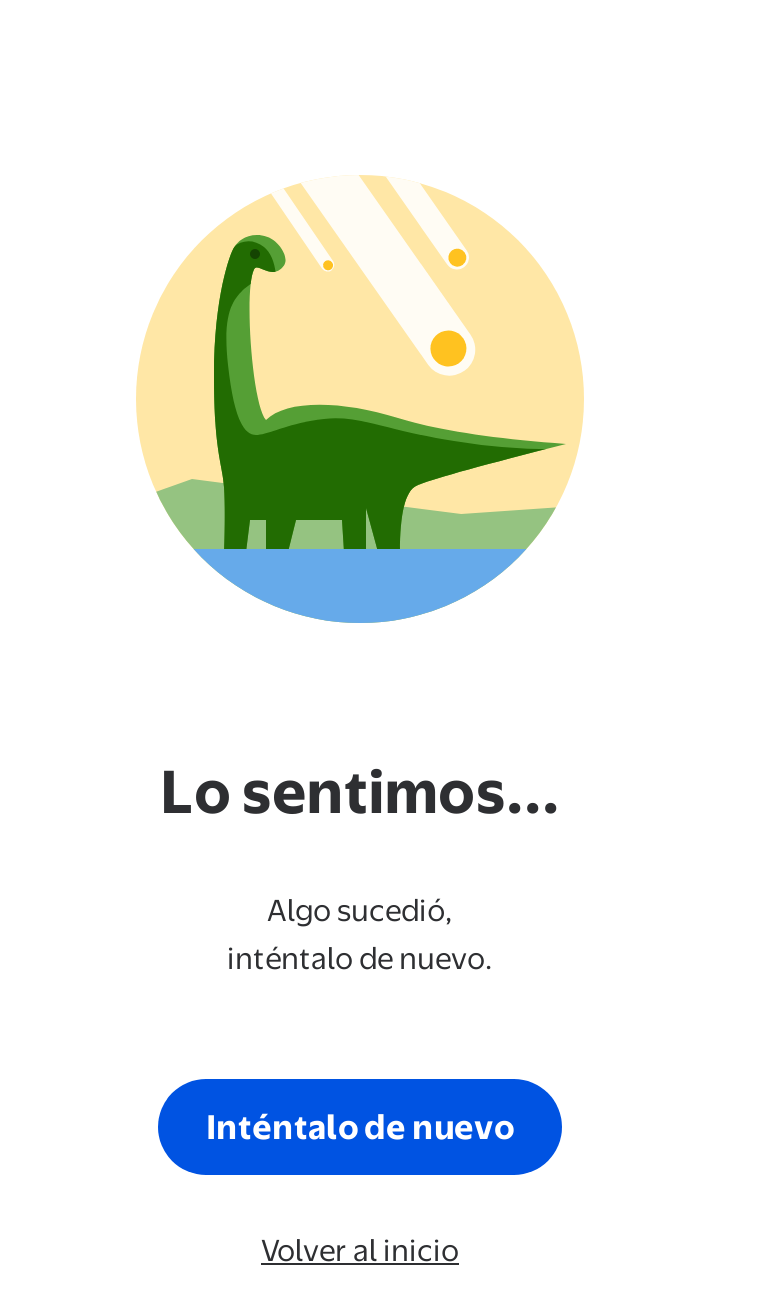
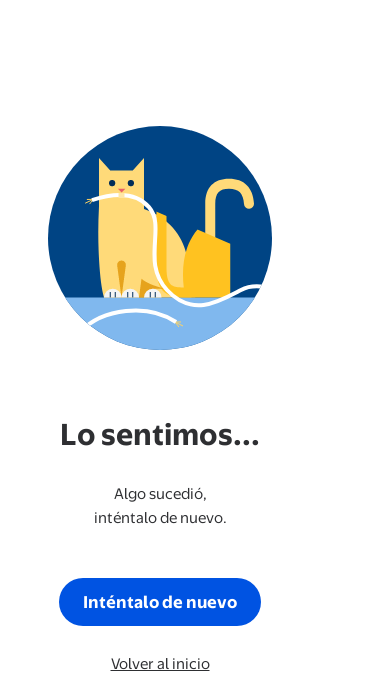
- [image]
+ [image]
